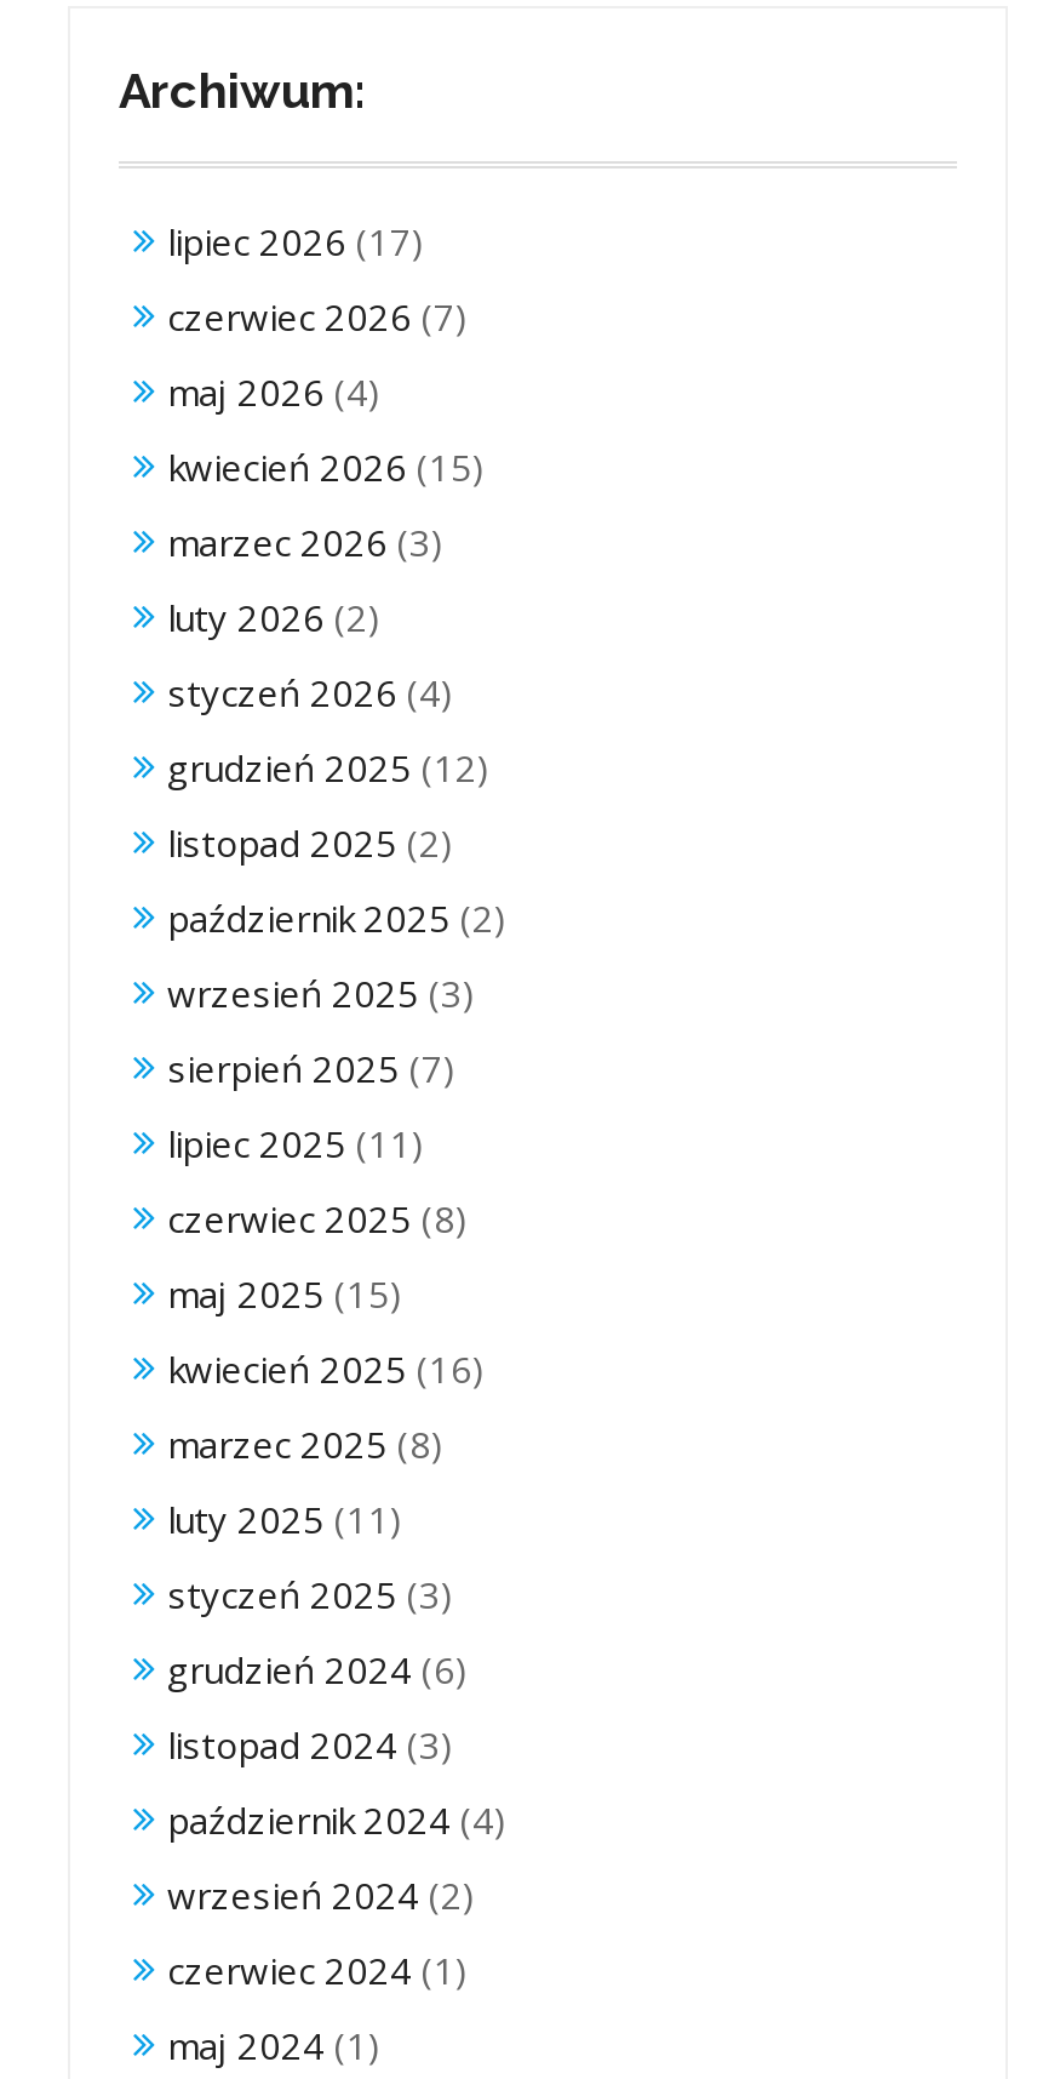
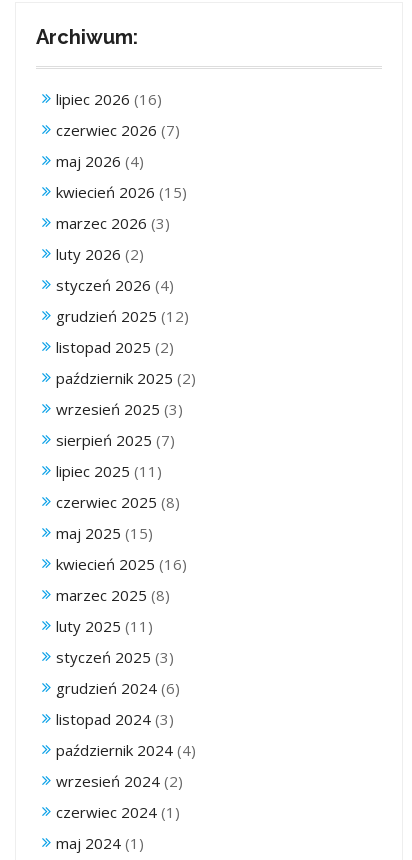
- lipiec 2026 (17)
+ lipiec 2026 (16)
